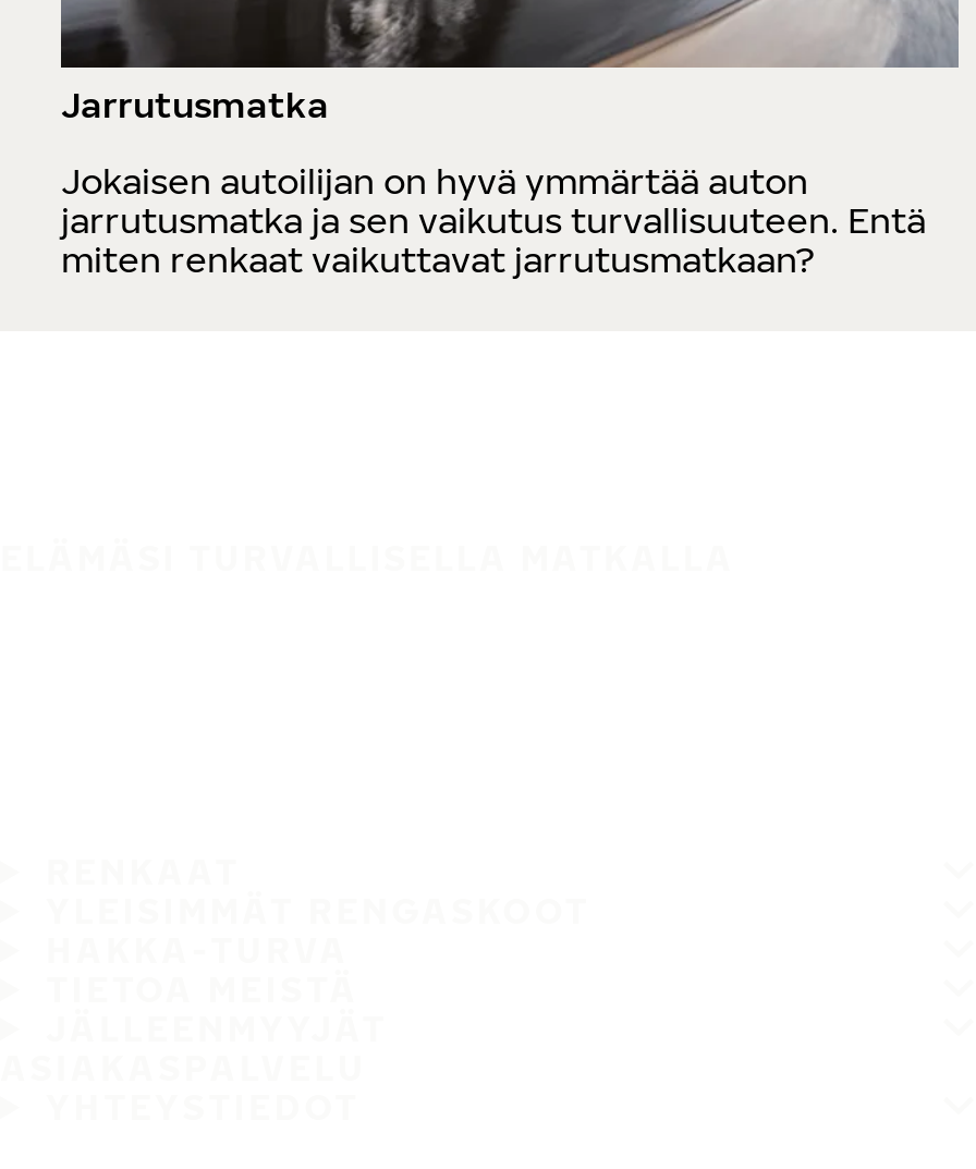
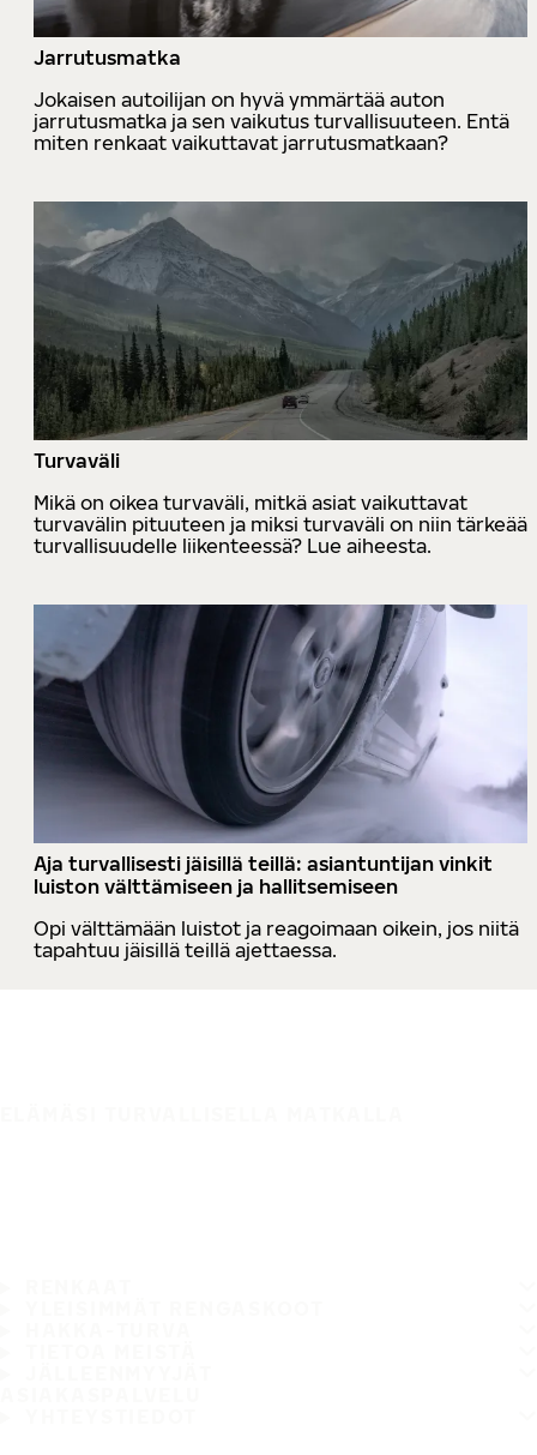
+ [image]
+ Turvaväli
+ Mikä on oikea turvaväli, mitkä asiat vaikuttavat
+ turvavälin pituuteen ja miksi turvaväli on niin tärkeää
+ turvallisuudelle liikenteessä? Lue aiheesta.

+ [image]
+ Aja turvallisesti jäisillä teillä: asiantuntijan vinkit
+ luiston välttämiseen ja hallitsemiseen
+ Opi välttämään luistot ja reagoimaan oikein, jos niitä
+ tapahtuu jäisillä teillä ajettaessa.
